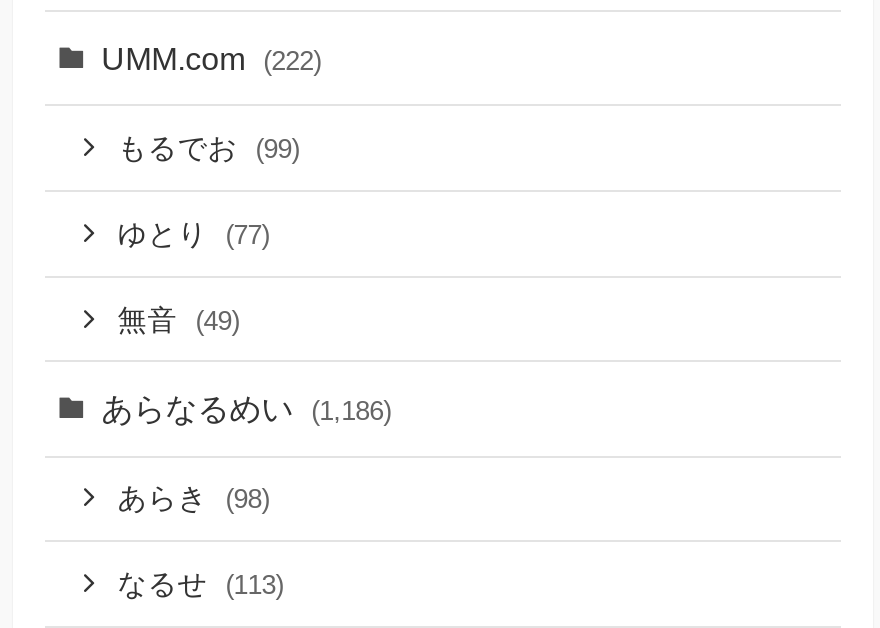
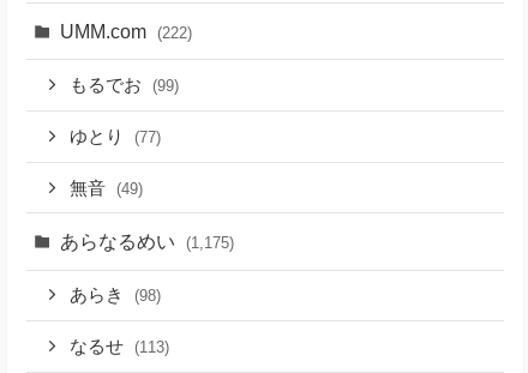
- あらなるめい (1,186)
+ あらなるめい (1,175)
